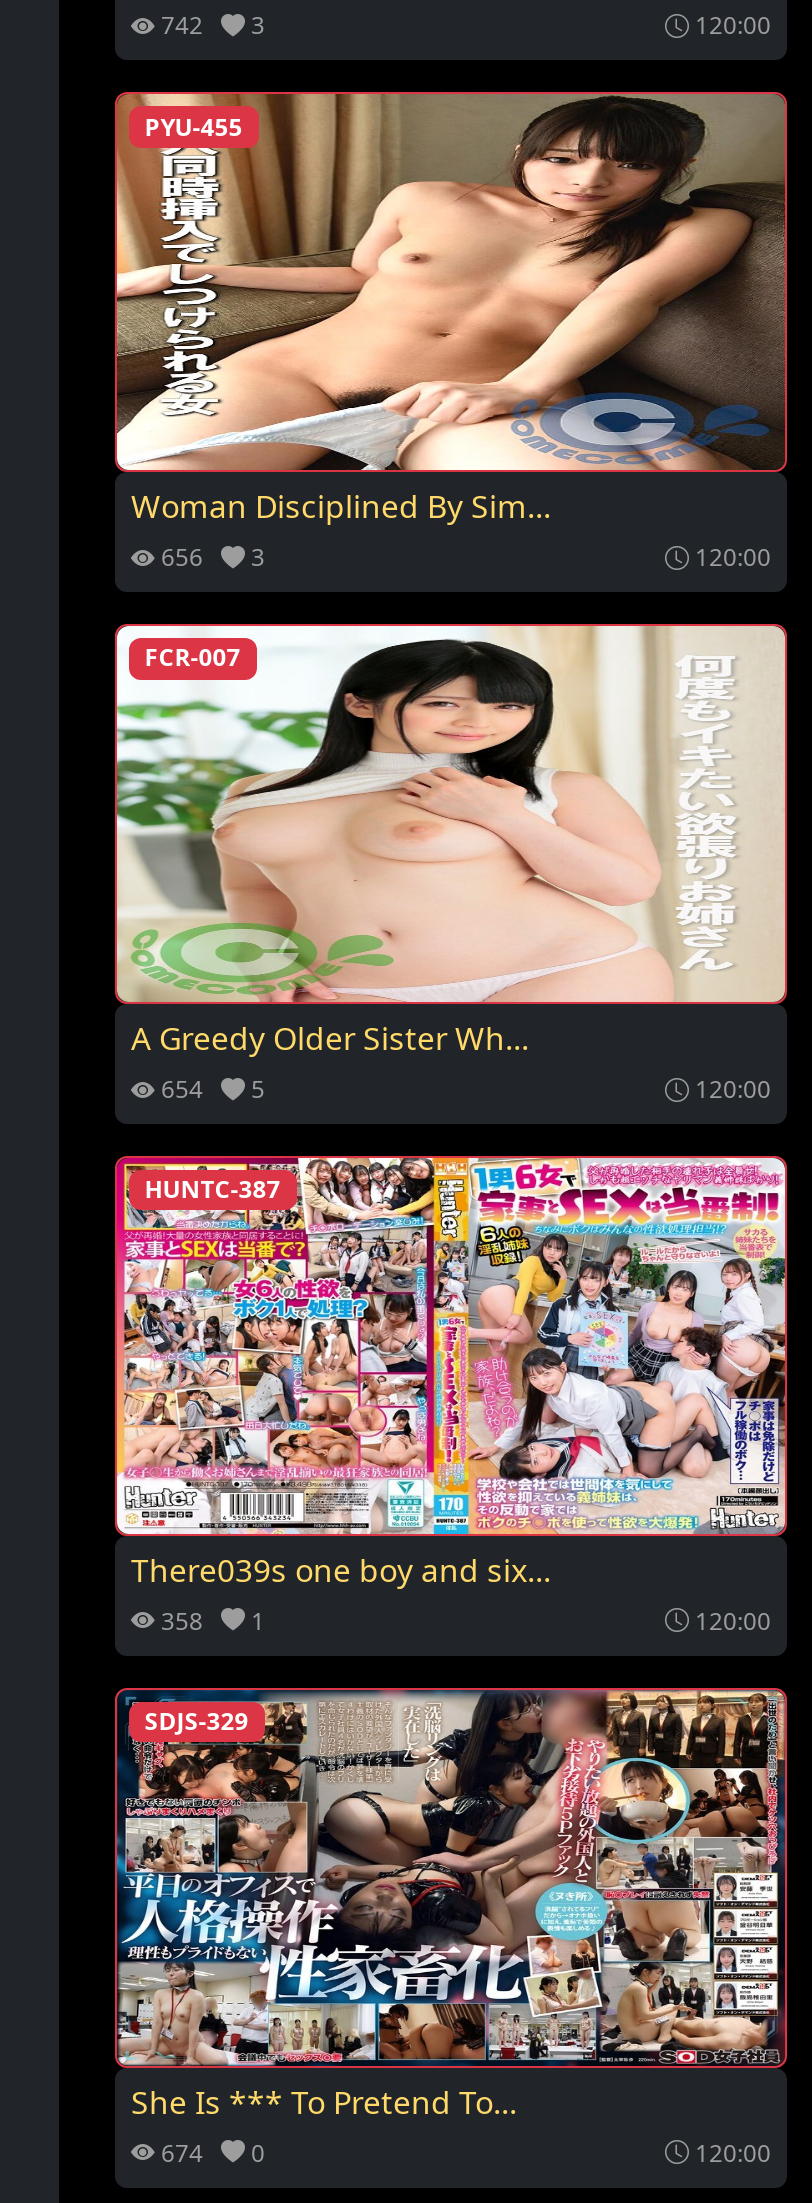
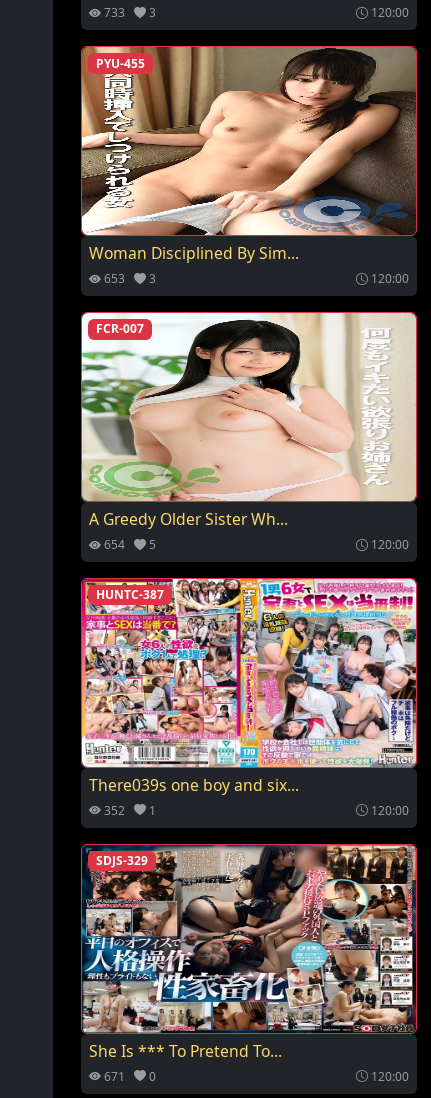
- 742 3
+ 733 3

- 656 3
+ 653 3

- 358 1
+ 352 1

- 674 0
+ 671 0
